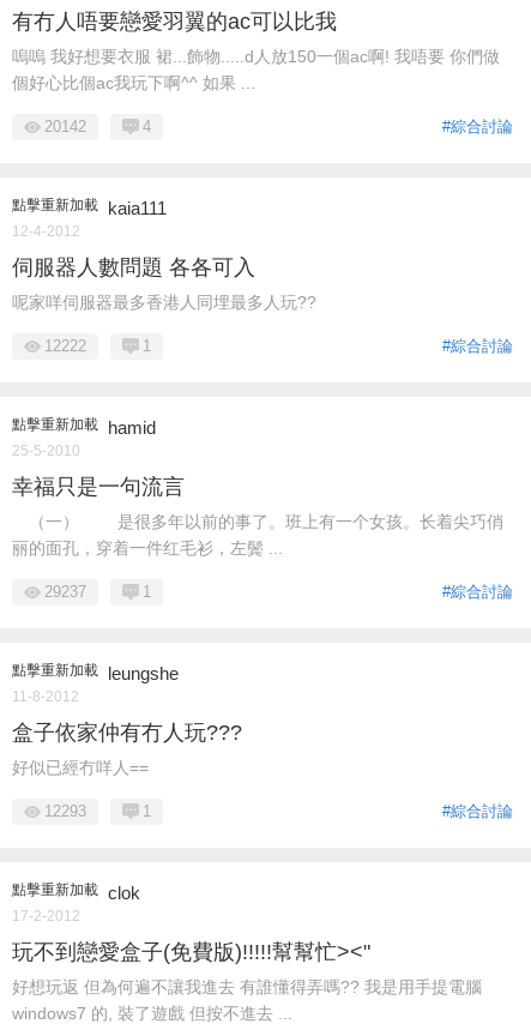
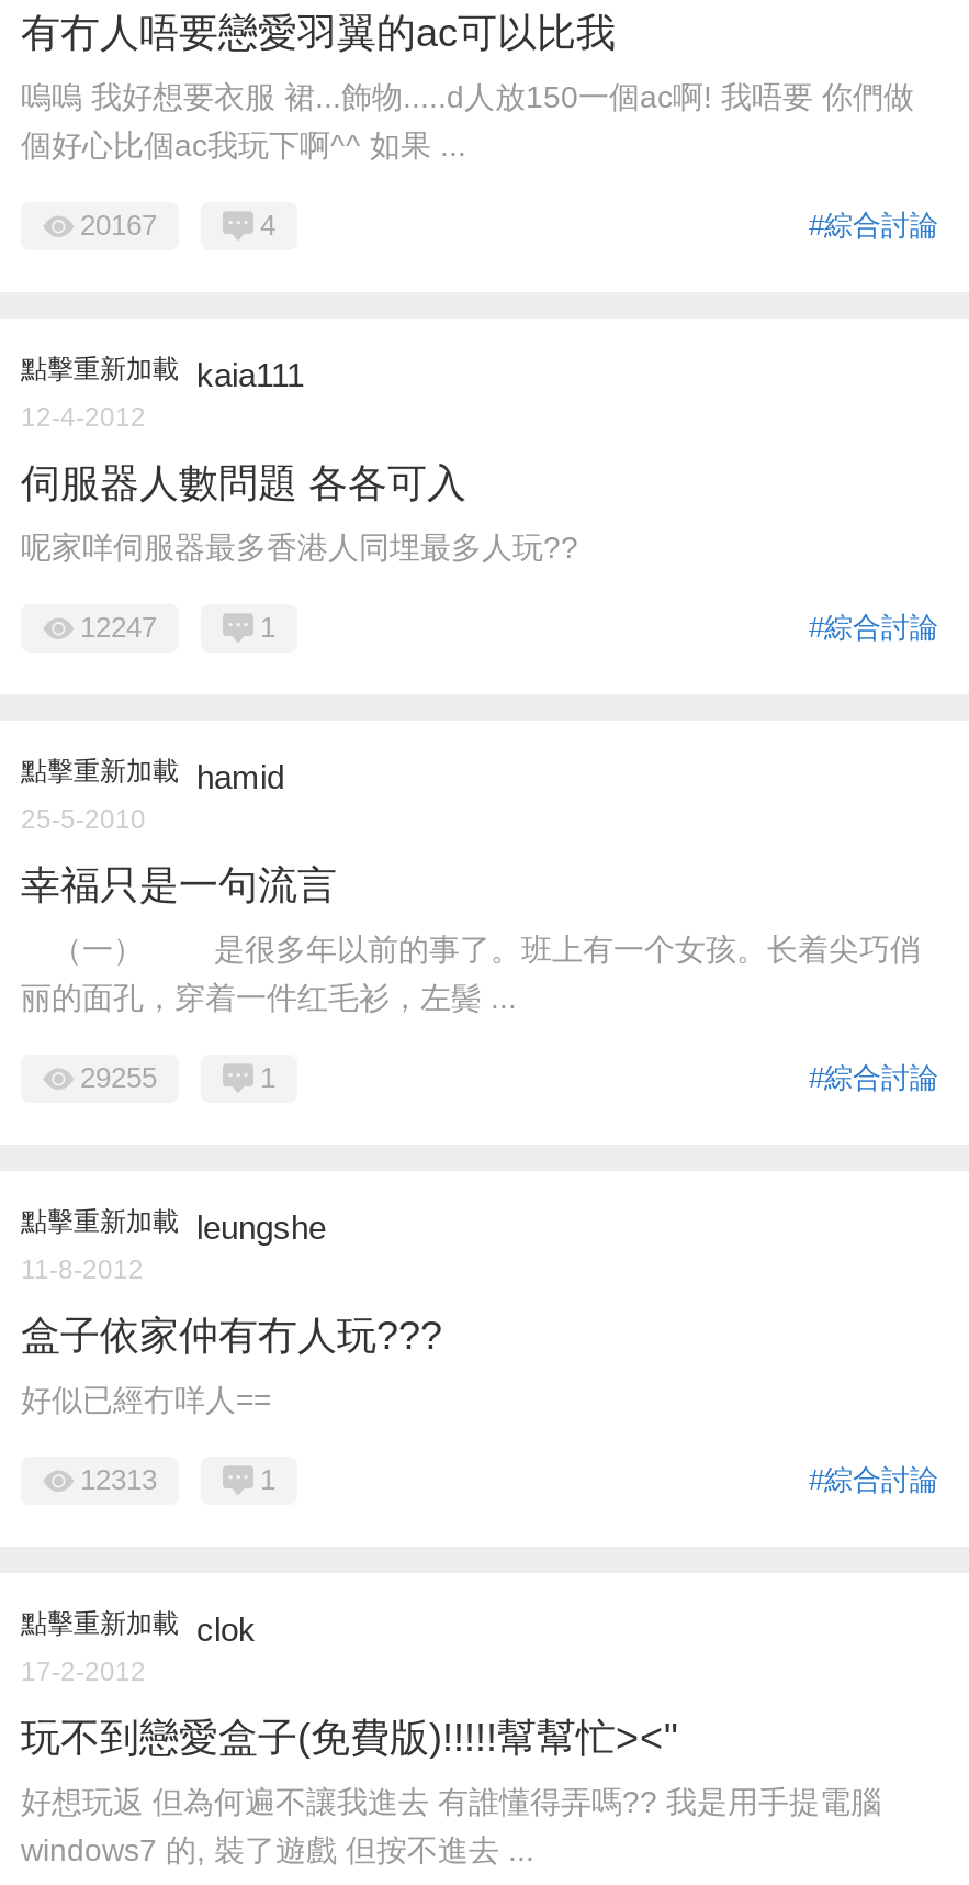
- 20142
+ 20167

- 12222
+ 12247

- 29237
+ 29255

- 12293
+ 12313
